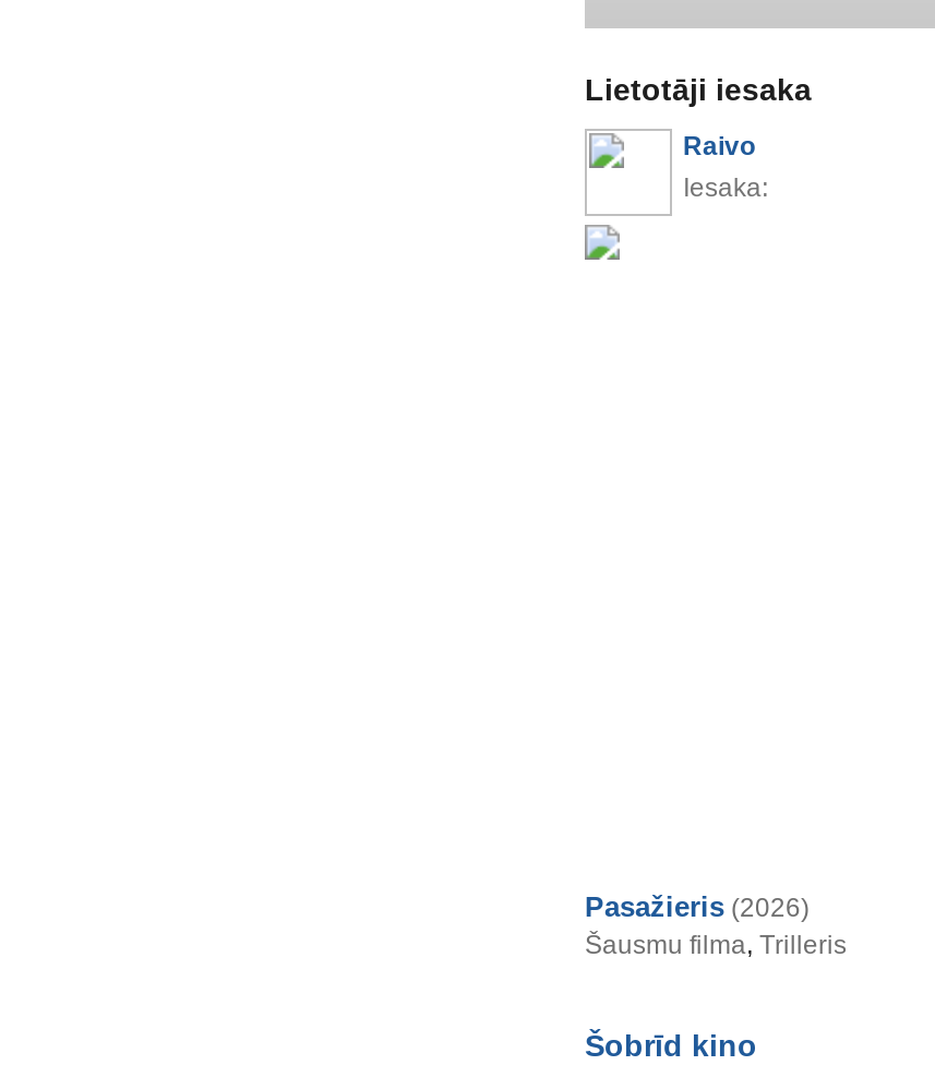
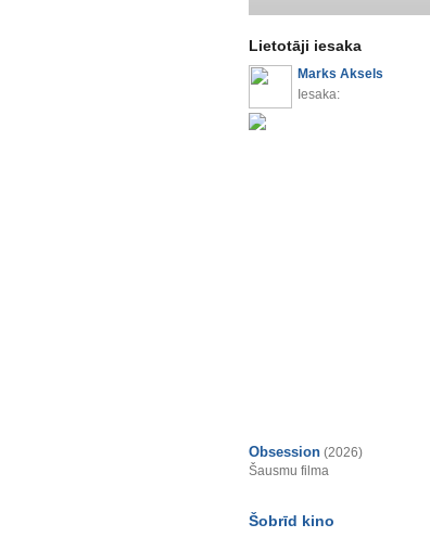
- Raivo
+ Marks Aksels

- Pasažieris (2026)
- Šausmu filma, Trilleris
+ Obsession (2026)
+ Šausmu filma
